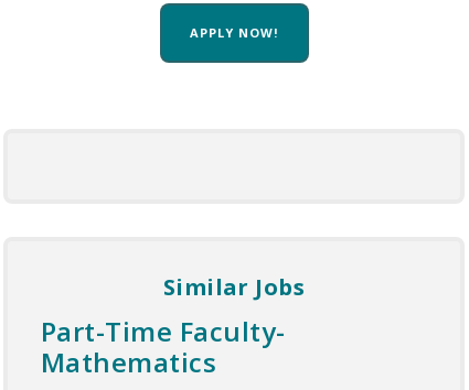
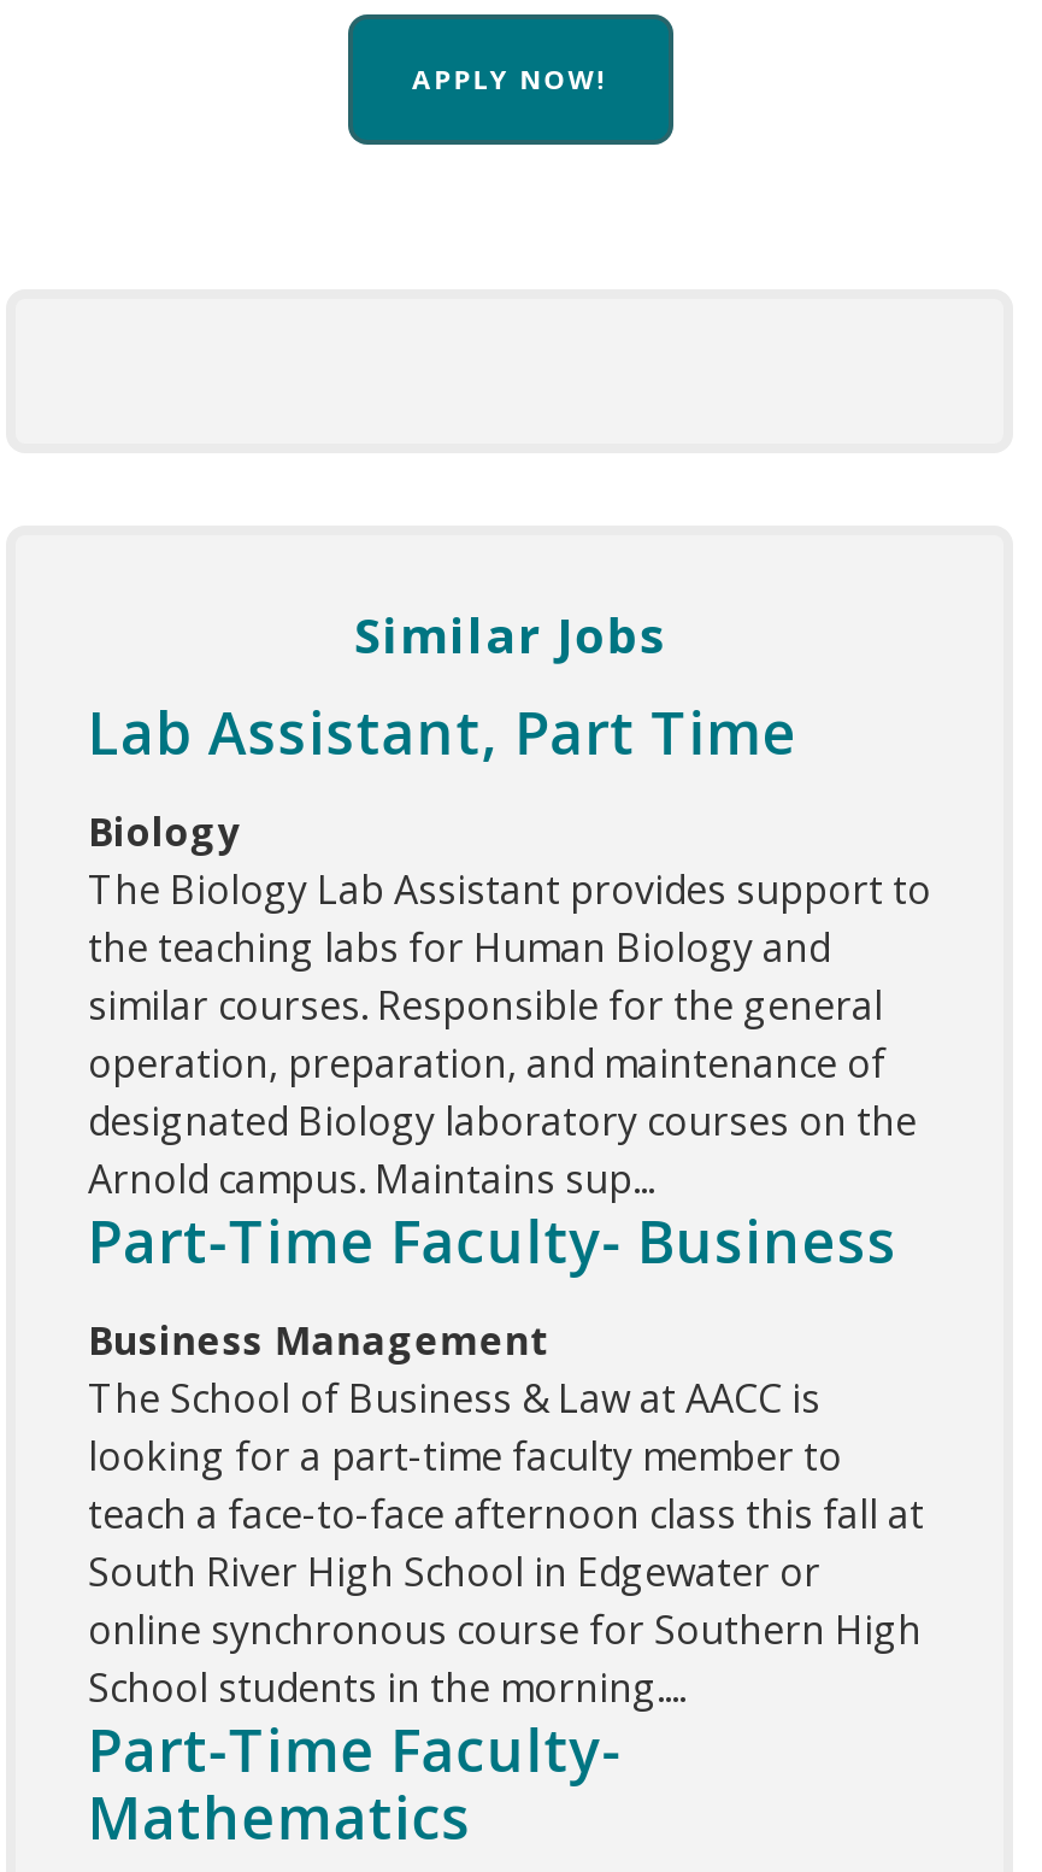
+ Lab Assistant, Part Time
+ Biology
+ The Biology Lab Assistant provides support to
+ the teaching labs for Human Biology and
+ similar courses. Responsible for the general
+ operation, preparation, and maintenance of
+ designated Biology laboratory courses on the
+ Arnold campus. Maintains sup...
+ Part-Time Faculty- Business
+ Business Management
+ The School of Business & Law at AACC is
+ looking for a part-time faculty member to
+ teach a face-to-face afternoon class this fall at
+ South River High School in Edgewater or
+ online synchronous course for Southern High
+ School students in the morning....
